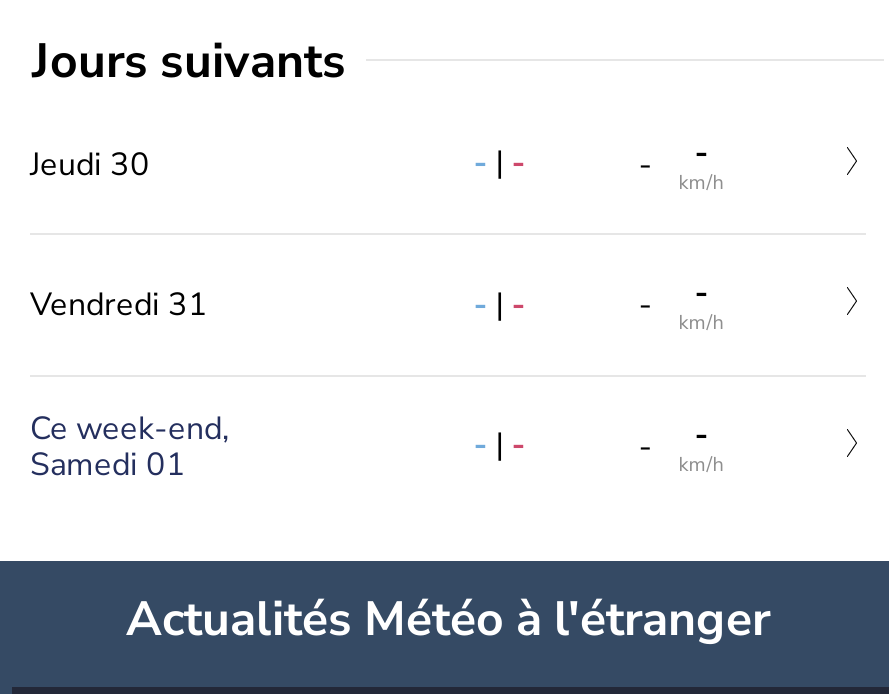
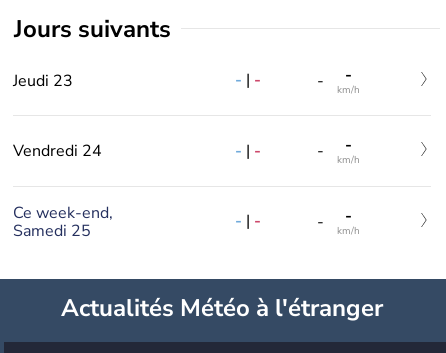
- Jeudi 30
+ Jeudi 23

- Vendredi 31
+ Vendredi 24

- Samedi 01
+ Samedi 25
